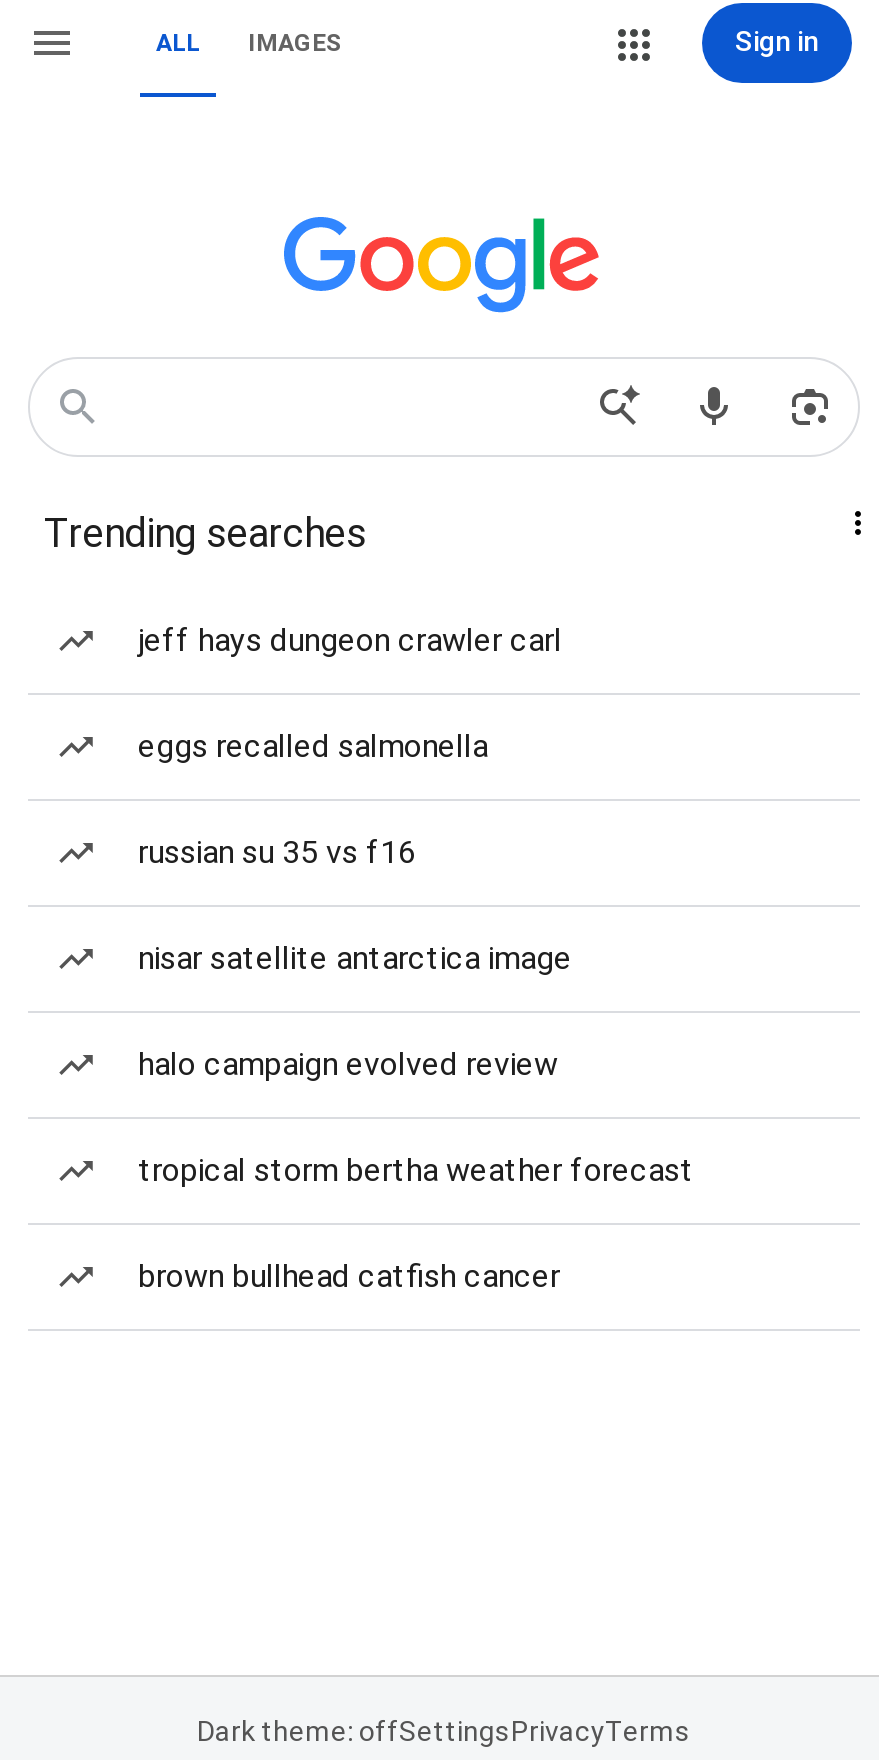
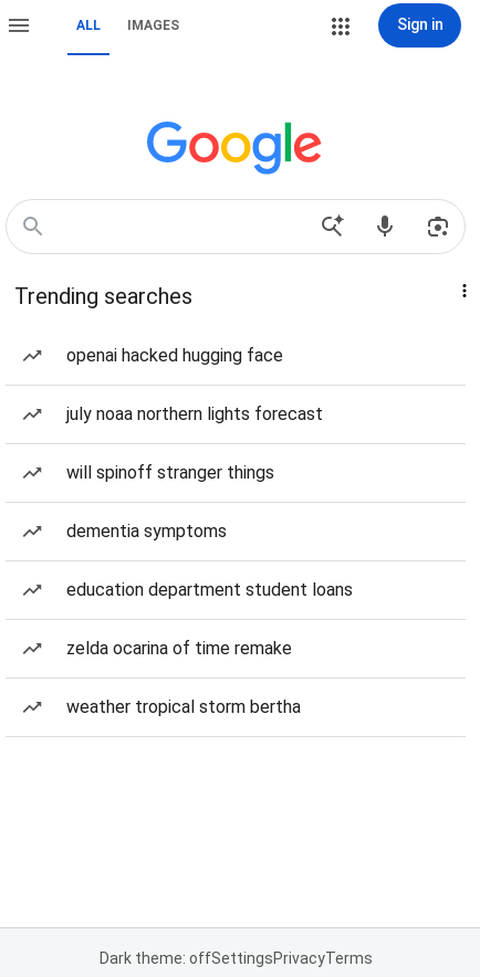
- jeff hays dungeon crawler carl
+ openai hacked hugging face

- eggs recalled salmonella
+ july noaa northern lights forecast

- russian su 35 vs f16
+ will spinoff stranger things

- nisar satellite antarctica image
+ dementia symptoms

- halo campaign evolved review
+ education department student loans

- tropical storm bertha weather forecast
+ zelda ocarina of time remake

- brown bullhead catfish cancer
+ weather tropical storm bertha
